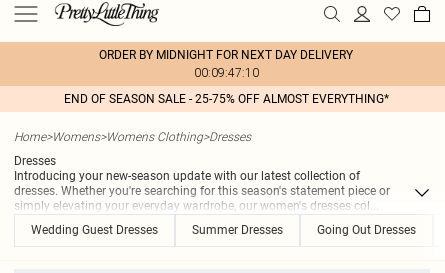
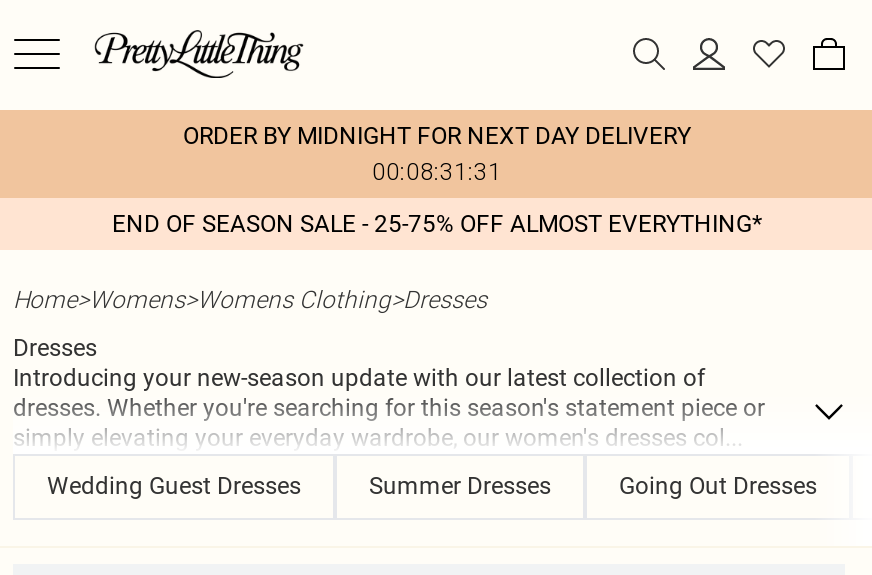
- 00:09:47:10
+ 00:08:31:31
